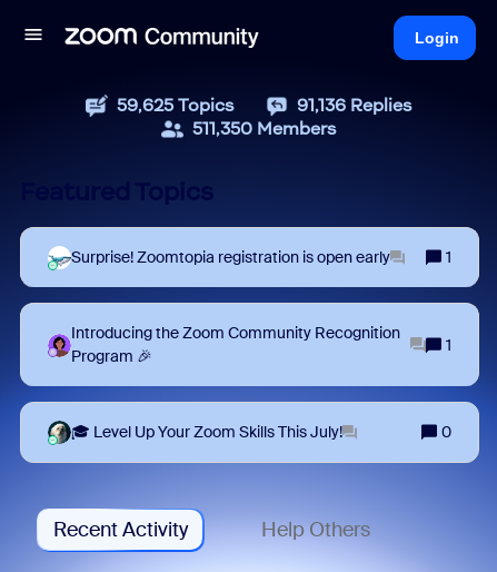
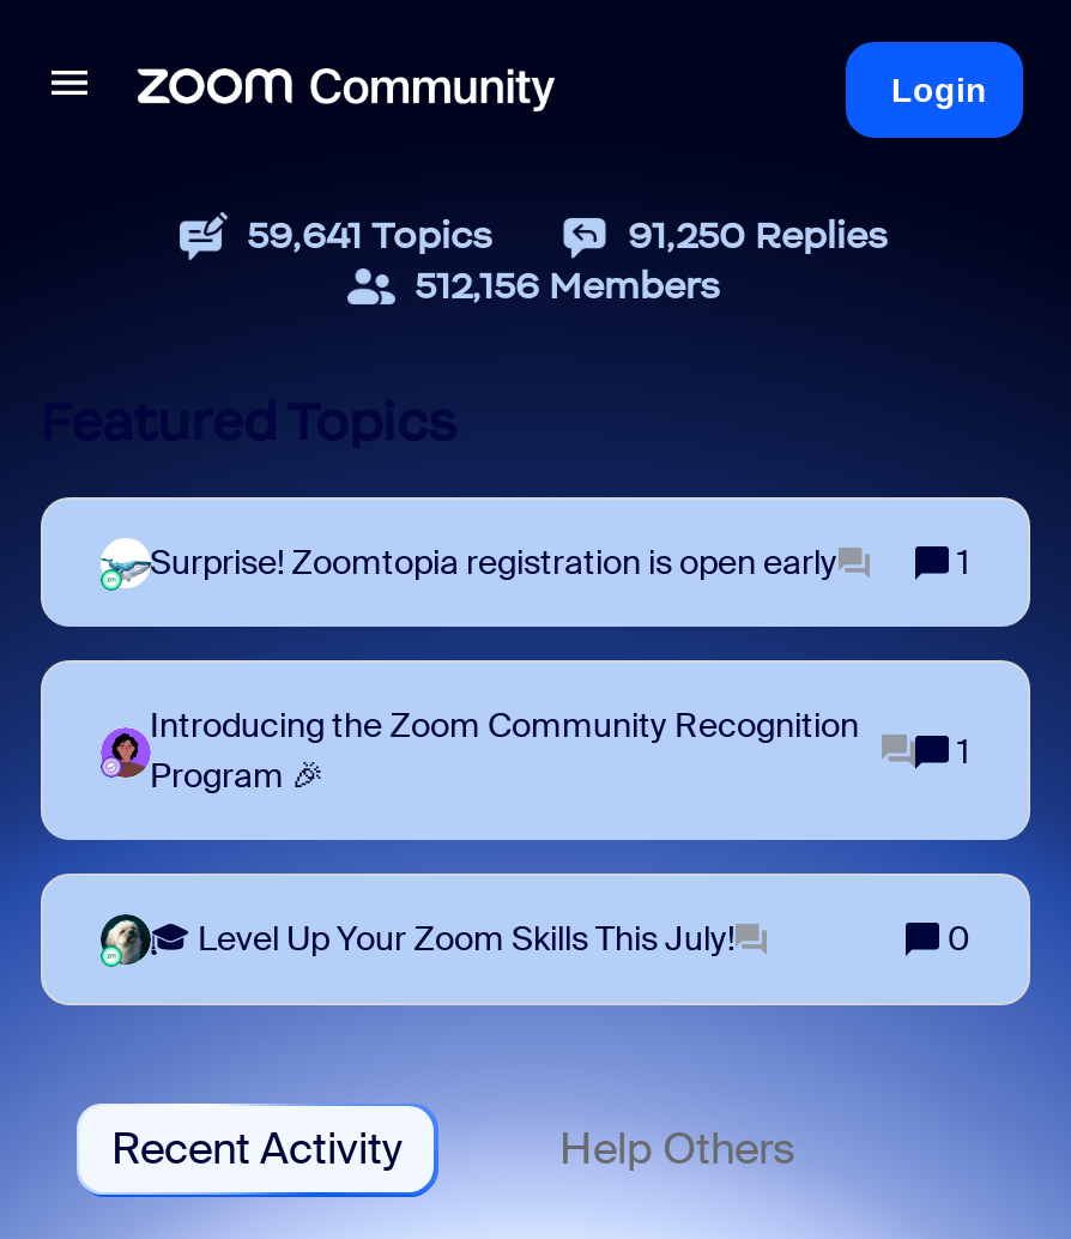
- 59,625 Topics
+ 59,641 Topics

- 91,136 Replies
+ 91,250 Replies

- 511,350 Members
+ 512,156 Members
